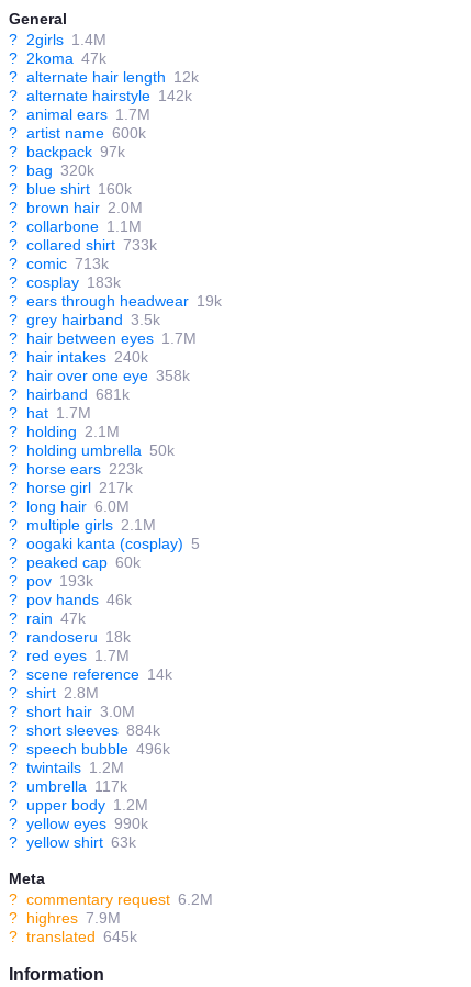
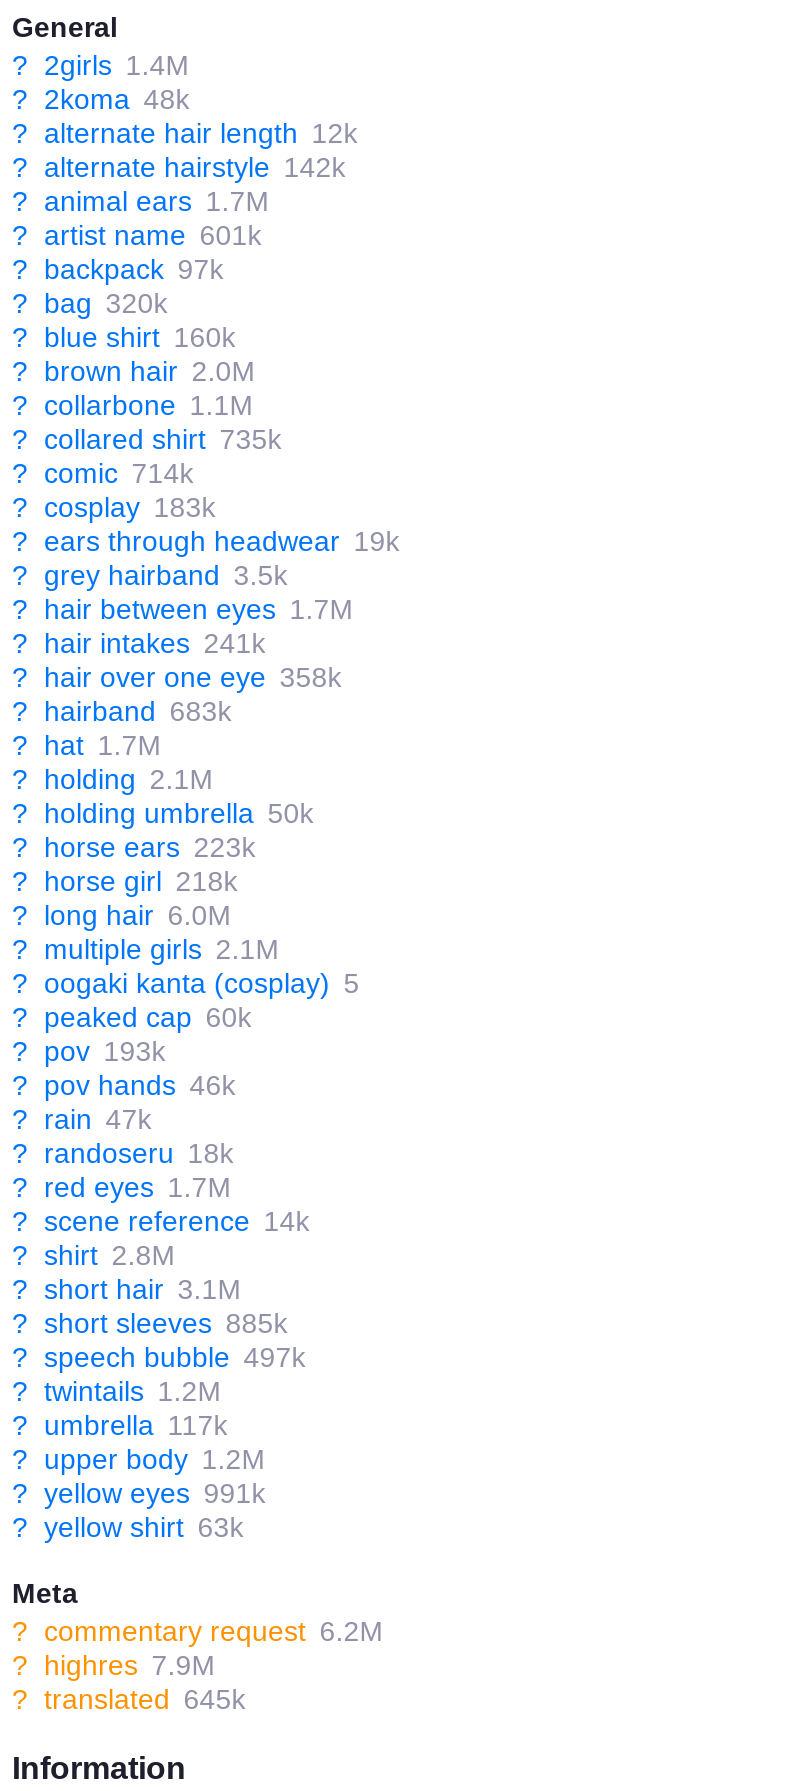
- ? 2koma 47k
+ ? 2koma 48k

- ? artist name 600k
+ ? artist name 601k

- ? collared shirt 733k
+ ? collared shirt 735k

- ? comic 713k
+ ? comic 714k

- ? hair intakes 240k
+ ? hair intakes 241k

- ? hairband 681k
+ ? hairband 683k

- ? horse girl 217k
+ ? horse girl 218k

- ? short hair 3.0M
+ ? short hair 3.1M

- ? short sleeves 884k
+ ? short sleeves 885k

- ? speech bubble 496k
+ ? speech bubble 497k

- ? yellow eyes 990k
+ ? yellow eyes 991k
